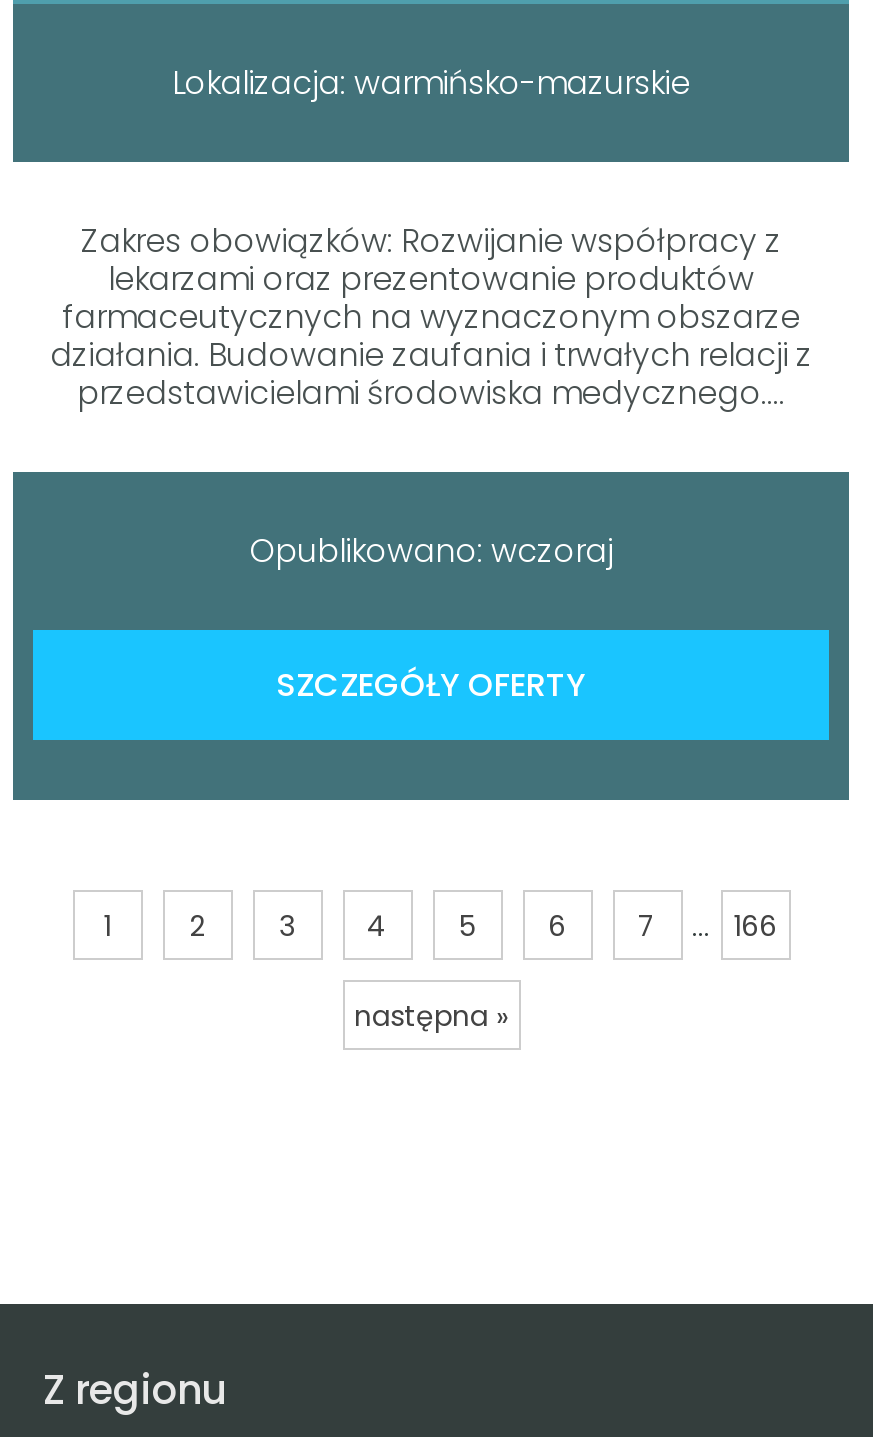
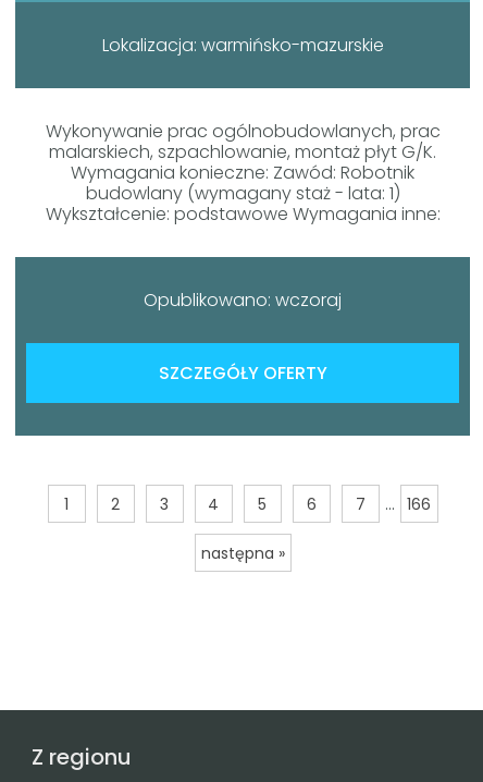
- Zakres obowiązków: Rozwijanie współpracy z
- lekarzami oraz prezentowanie produktów
- farmaceutycznych na wyznaczonym obszarze
- działania. Budowanie zaufania i trwałych relacji z
- przedstawicielami środowiska medycznego....
+ Wykonywanie prac ogólnobudowlanych, prac
+ malarskiech, szpachlowanie, montaż płyt G/K.
+ Wymagania konieczne: Zawód: Robotnik
+ budowlany (wymagany staż - lata: 1)
+ Wykształcenie: podstawowe Wymagania inne:
